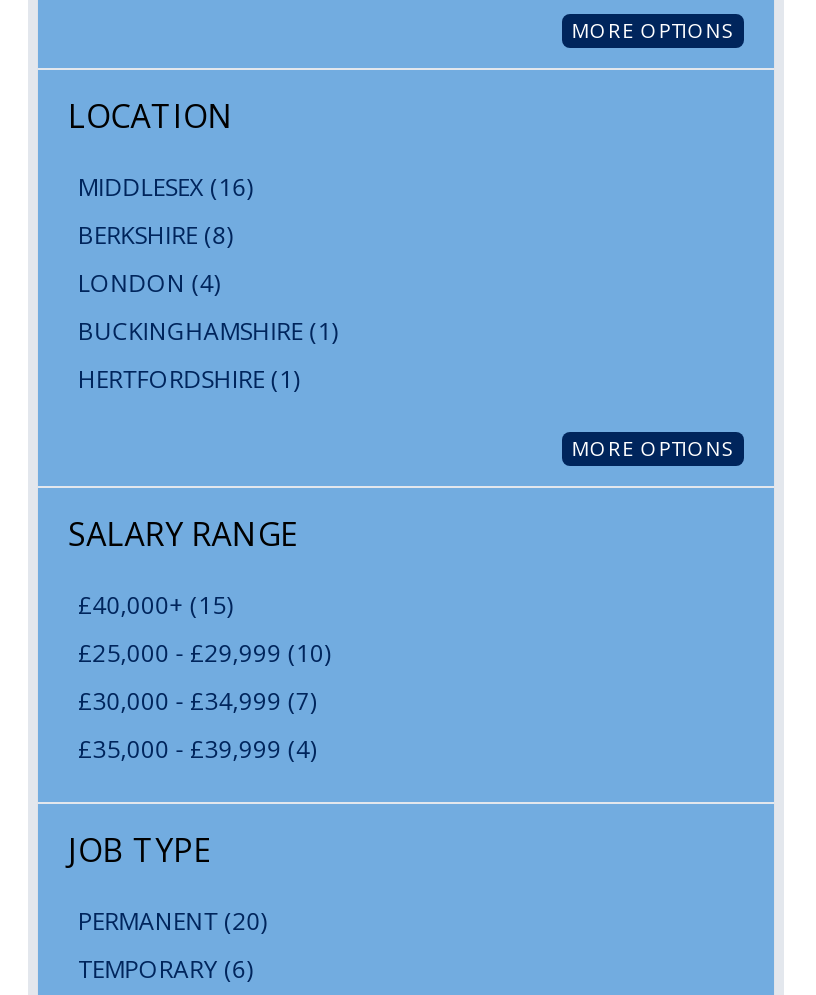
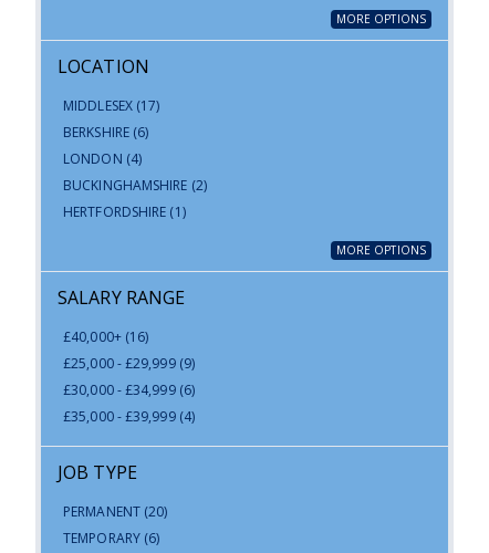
- MIDDLESEX (16)
+ MIDDLESEX (17)

- BERKSHIRE (8)
+ BERKSHIRE (6)

- BUCKINGHAMSHIRE (1)
+ BUCKINGHAMSHIRE (2)

- £40,000+ (15)
+ £40,000+ (16)

- £25,000 - £29,999 (10)
+ £25,000 - £29,999 (9)

- £30,000 - £34,999 (7)
+ £30,000 - £34,999 (6)
